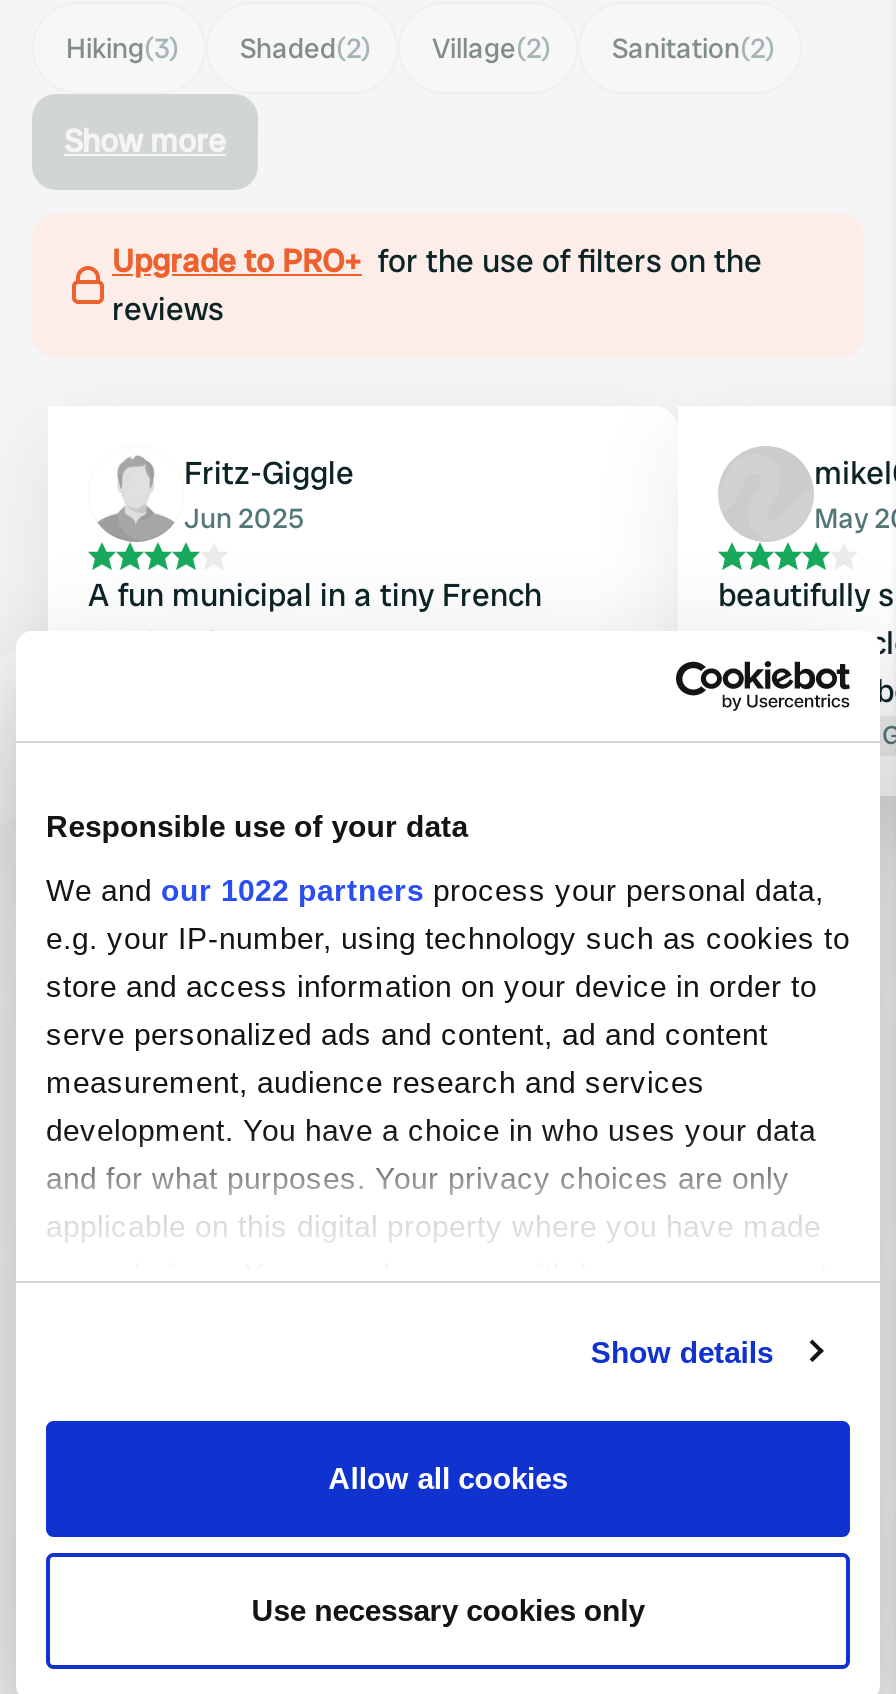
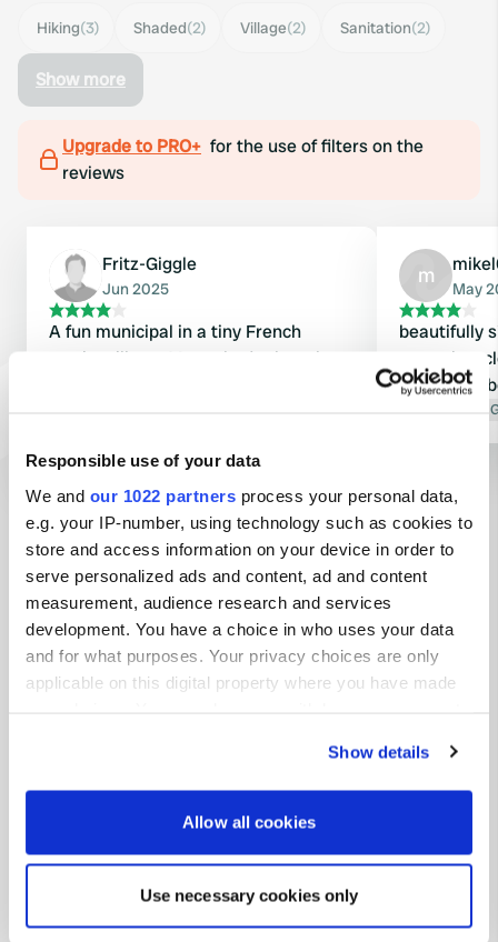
+ m
